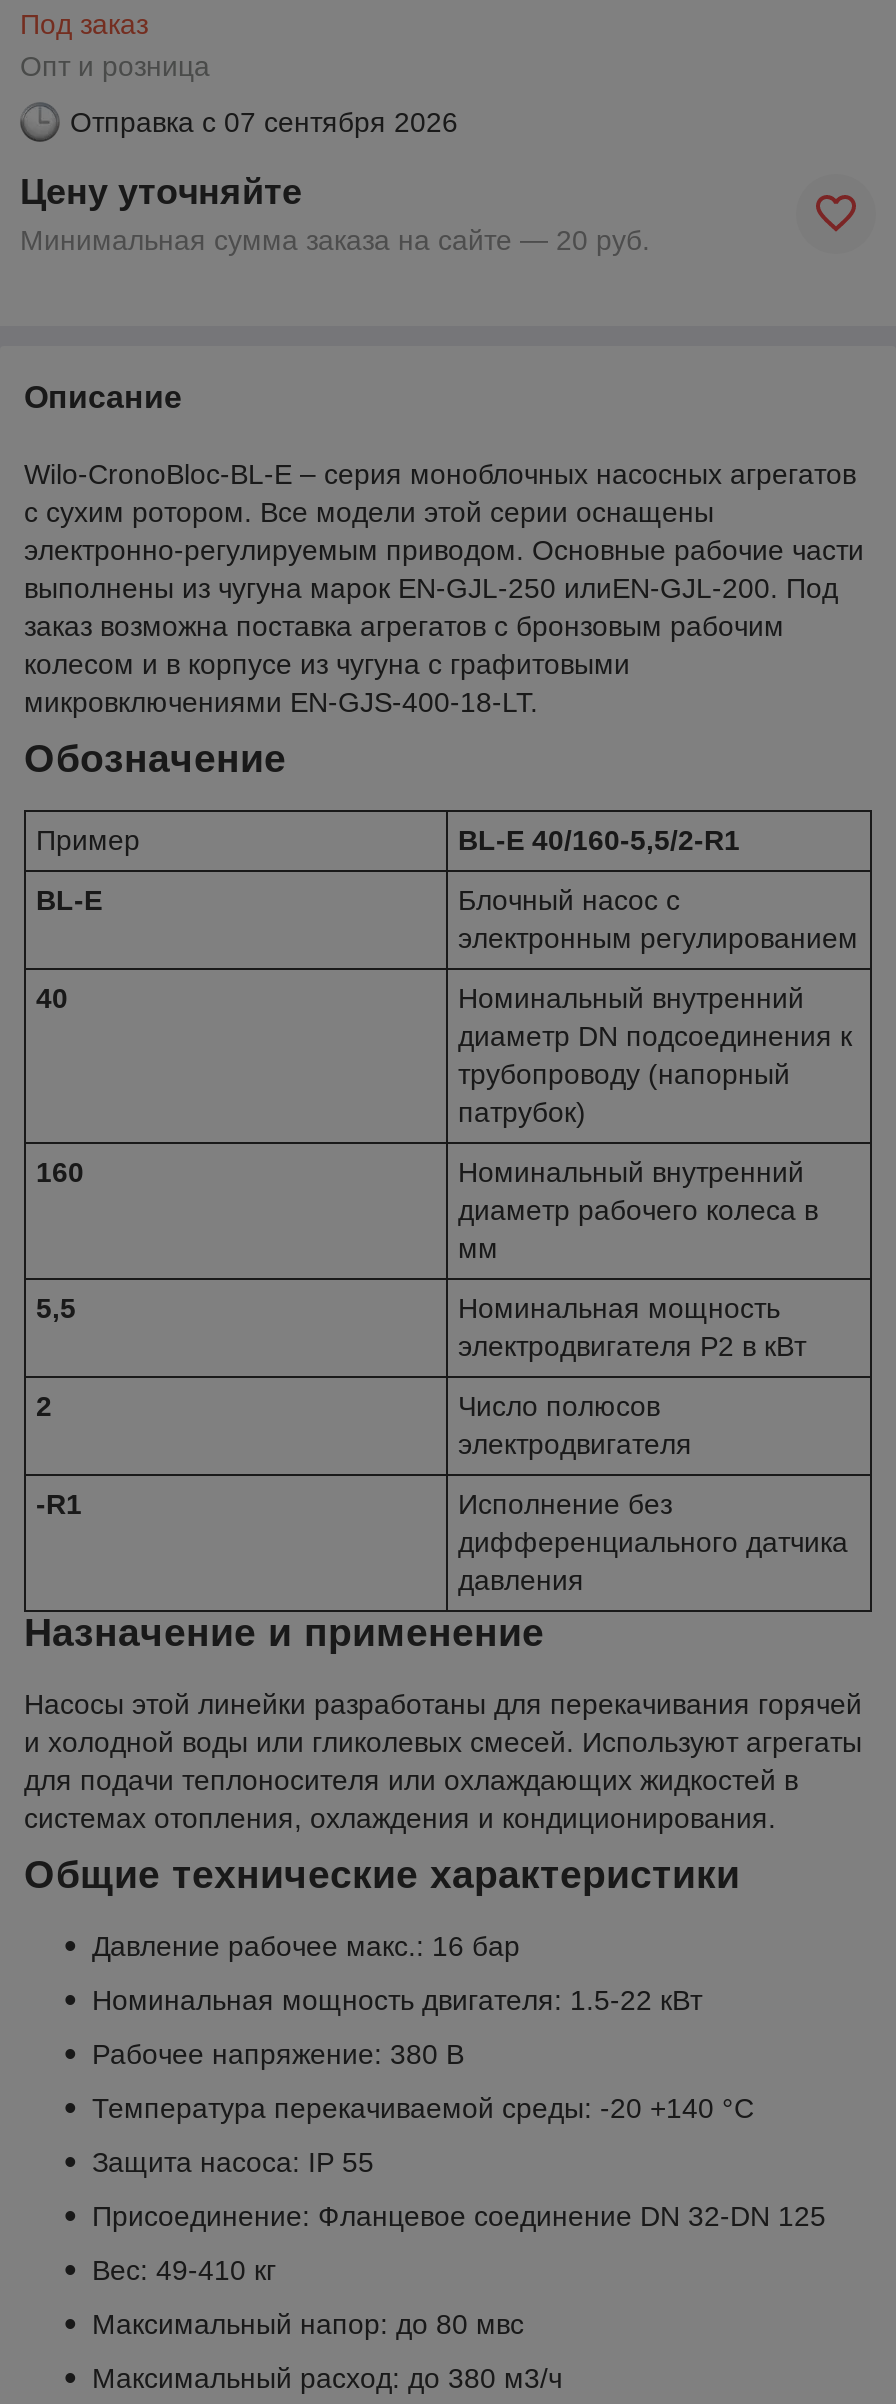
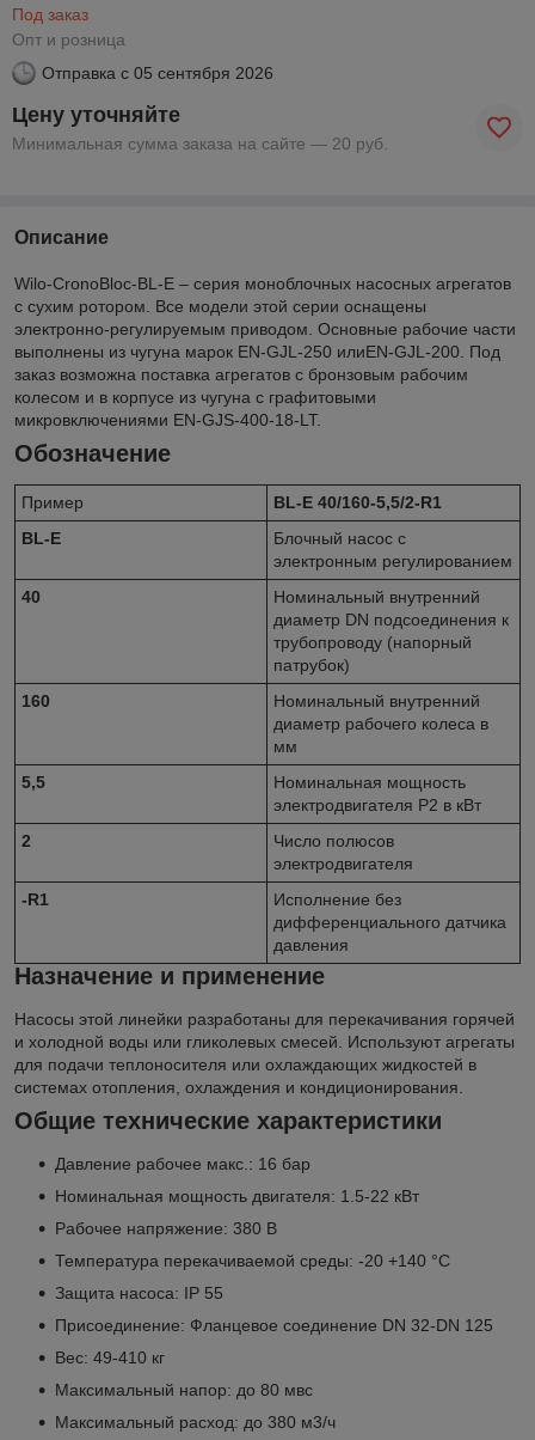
- Отправка с 07 сентября 2026
+ Отправка с 05 сентября 2026
